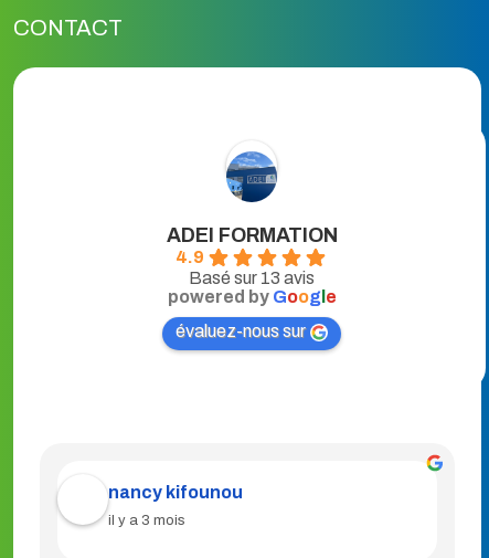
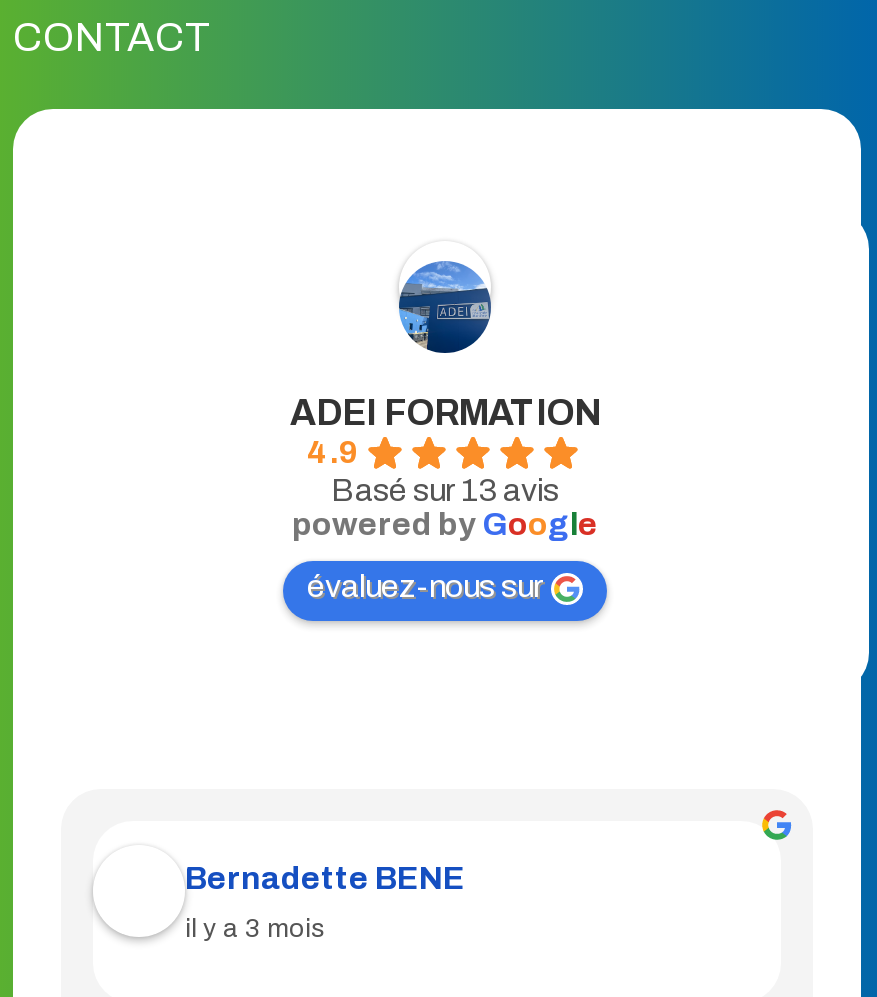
- nancy kifounou
+ Bernadette BENE
